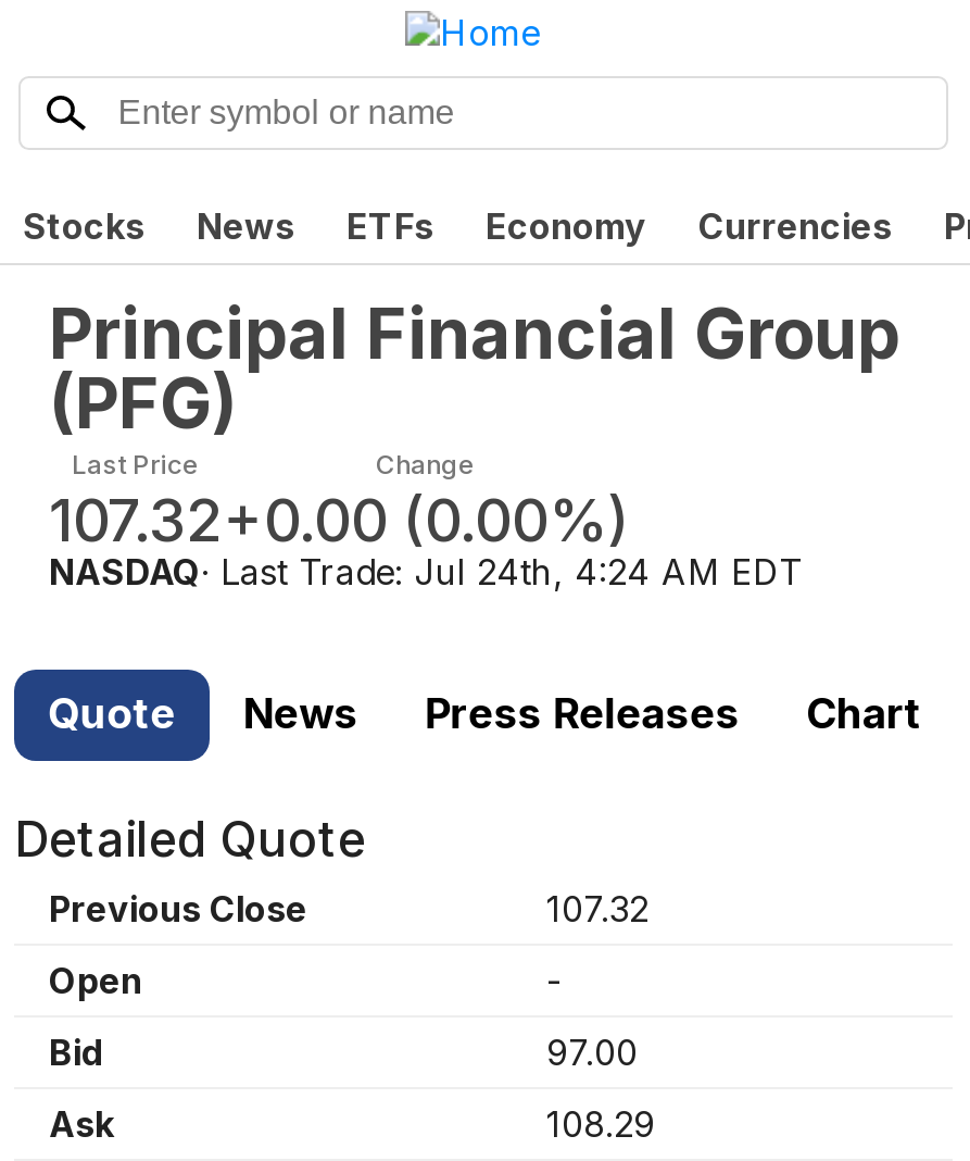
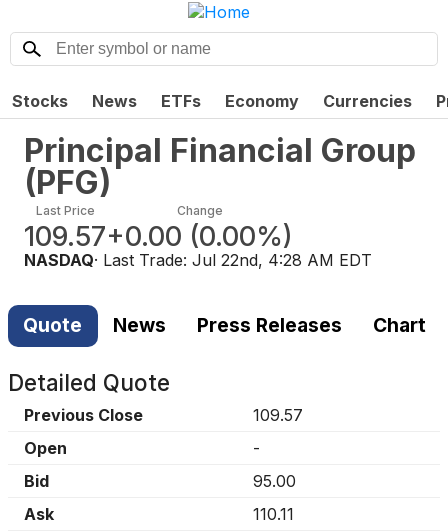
- 107.32 +0.00 (0.00%)
+ 109.57 +0.00 (0.00%)

- NASDAQ · Last Trade: Jul 24th, 4:24 AM EDT
+ NASDAQ · Last Trade: Jul 22nd, 4:28 AM EDT

- 107.32
+ 109.57

- 97.00
+ 95.00

- 108.29
+ 110.11
